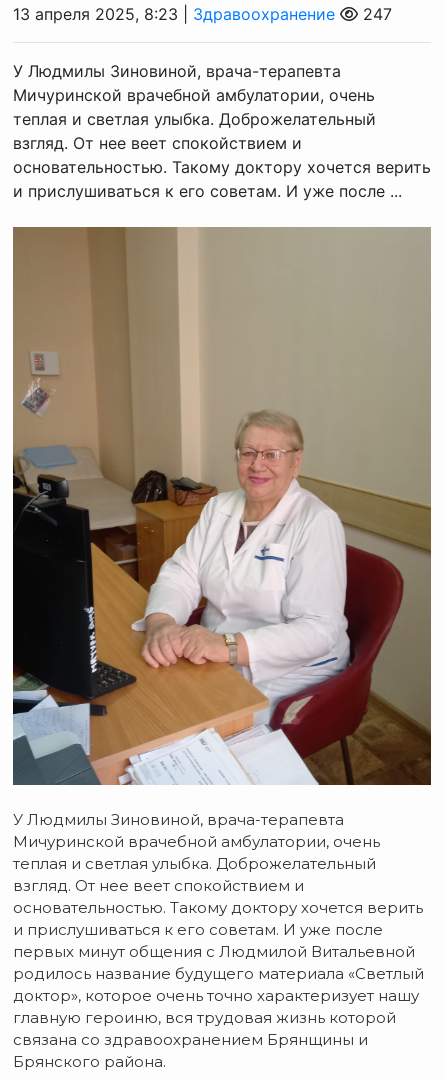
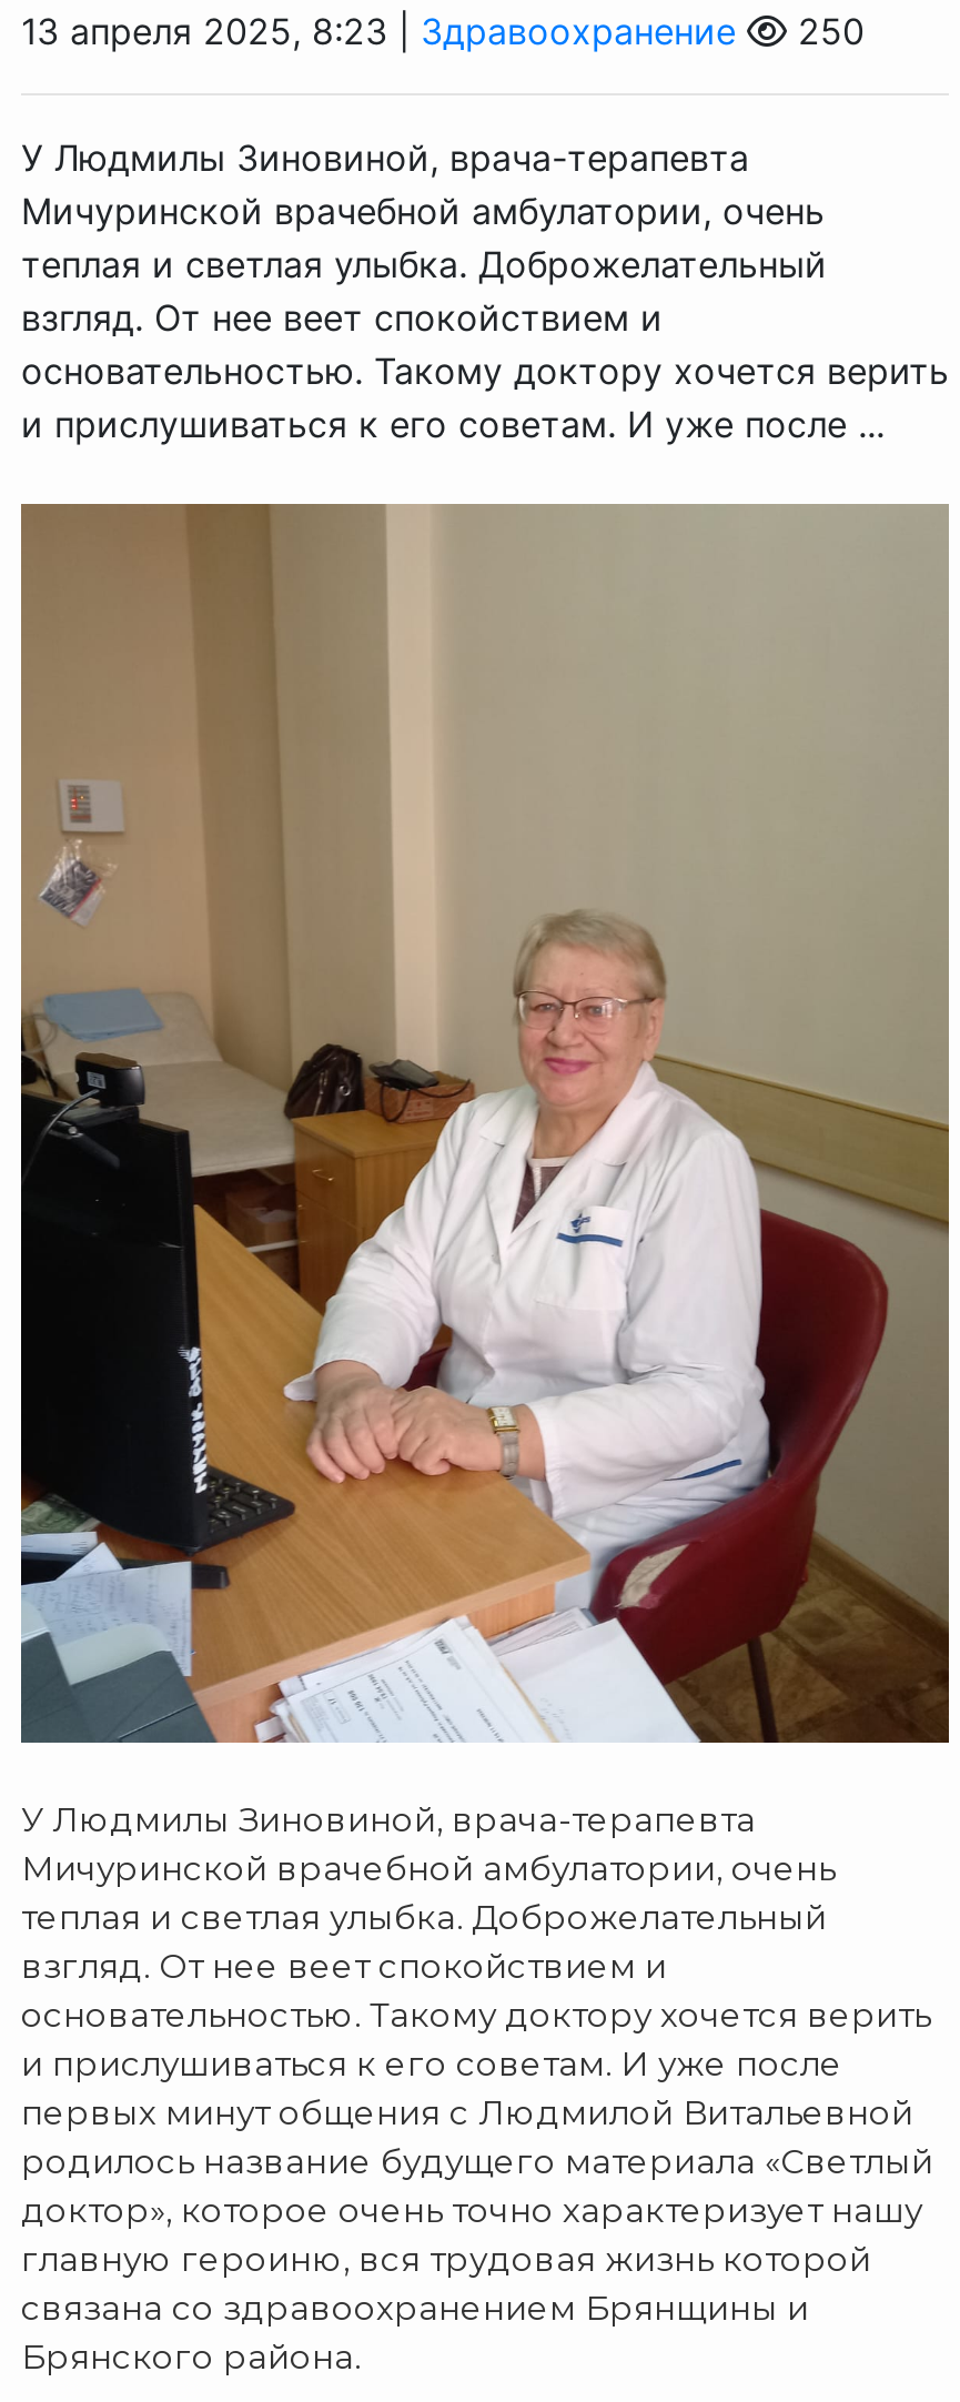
- 247
+ 250
